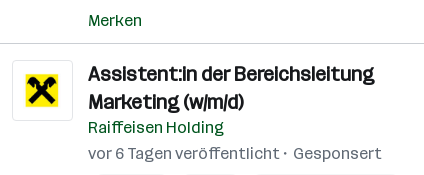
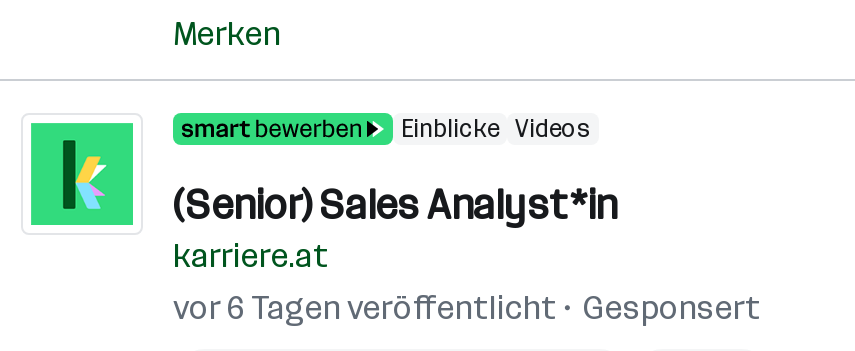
- [image]
- Assistent:in der Bereichsleitung
- Marketing (w/m/d)
- Raiffeisen Holding
+ [image]
+ Einblicke Videos
+ (Senior) Sales Analyst*in
+ karriere.at
